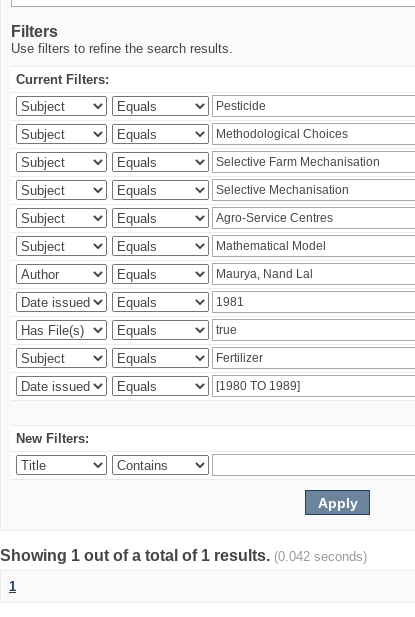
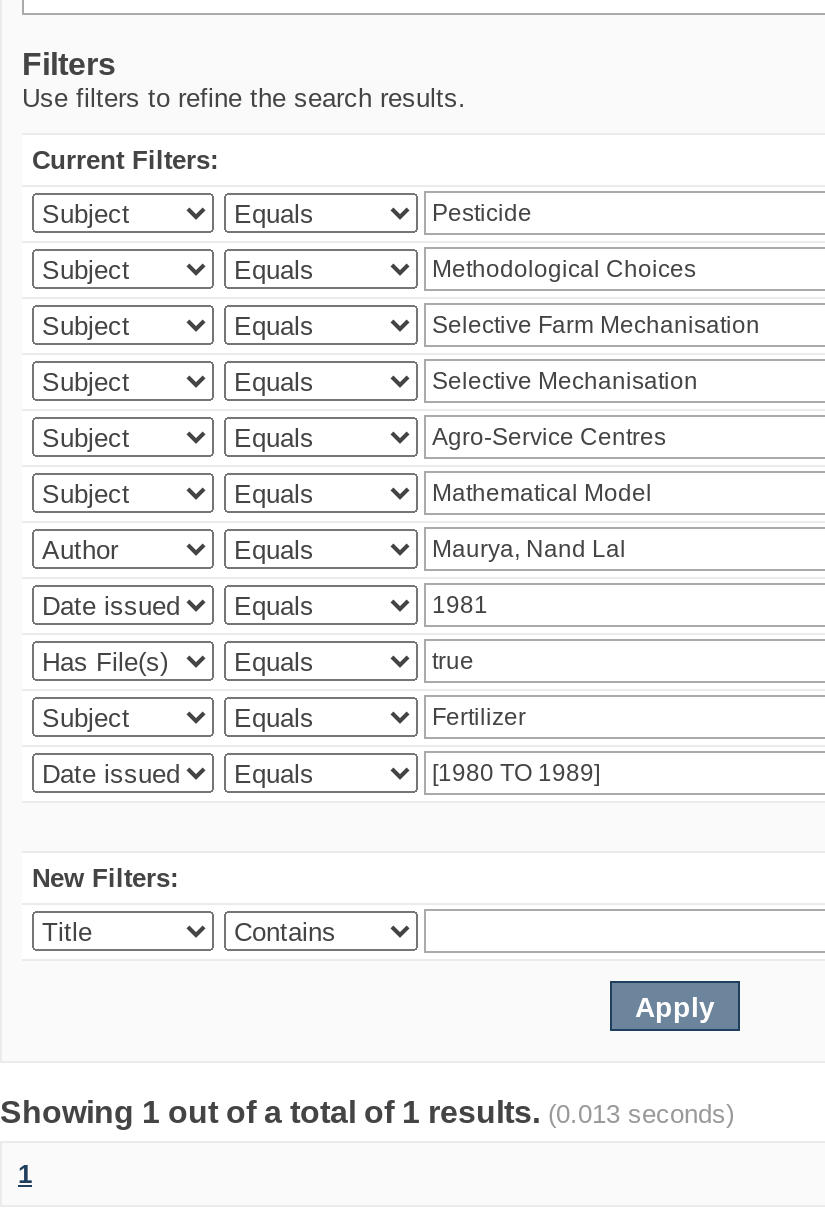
- Showing 1 out of a total of 1 results. (0.042 seconds)
+ Showing 1 out of a total of 1 results. (0.013 seconds)
